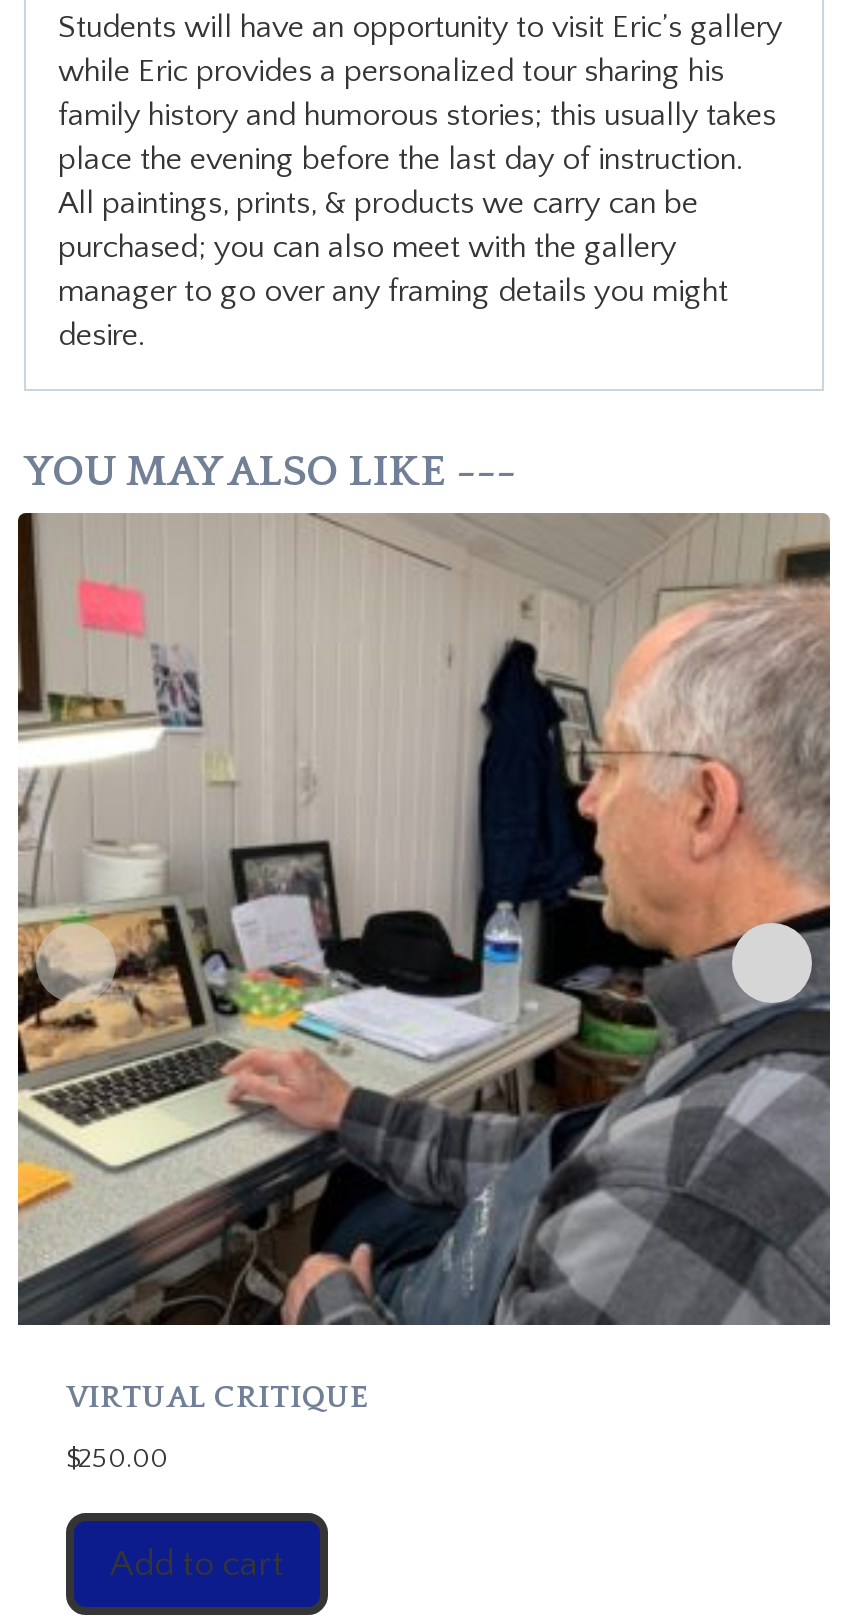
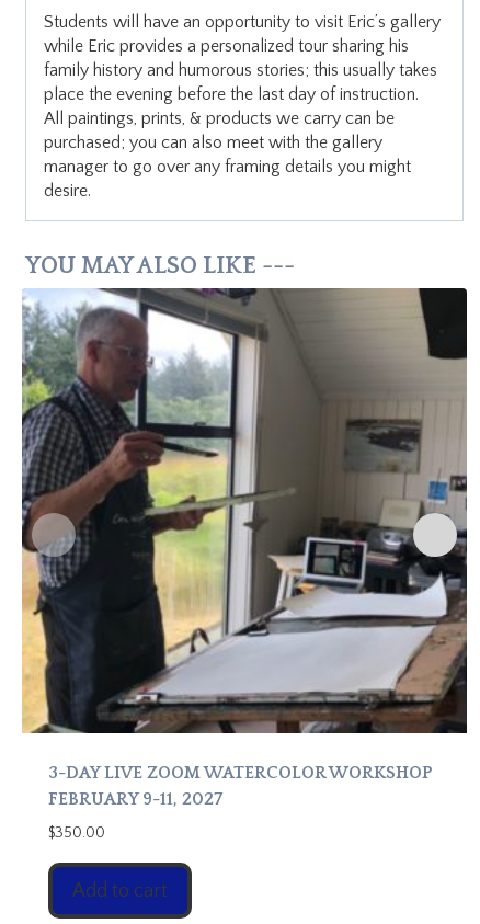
- [image]
- VIRTUAL CRITIQUE
+ [image]
+ 3-DAY LIVE ZOOM WATERCOLOR WORKSHOP
+ FEBRUARY 9-11, 2027

- $250.00
+ $350.00
